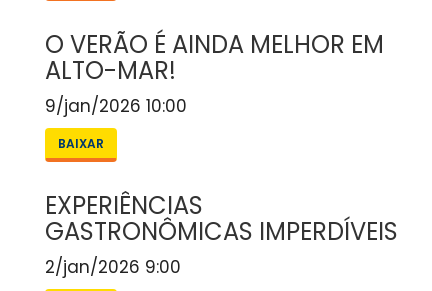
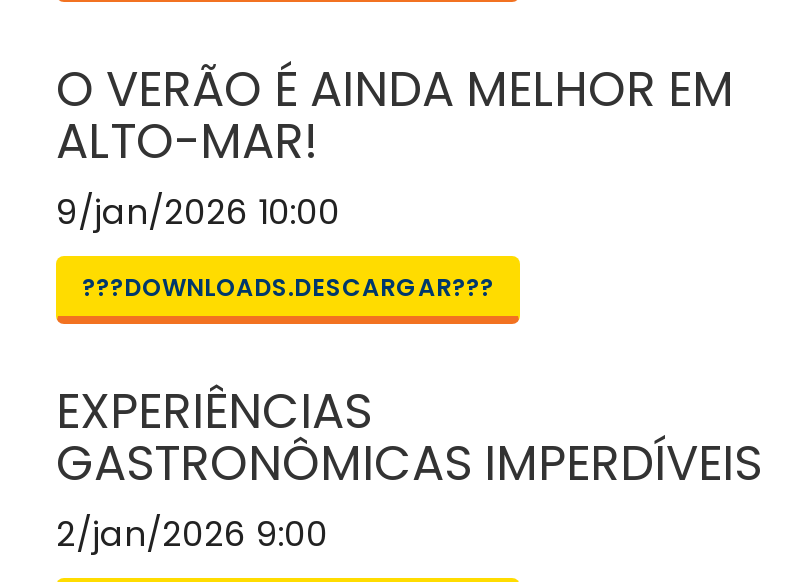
- BAIXAR
+ ???DOWNLOADS.DESCARGAR???
